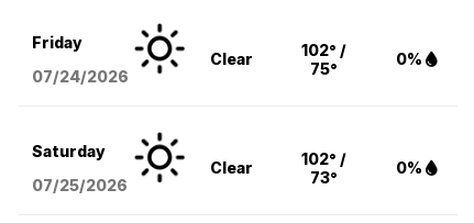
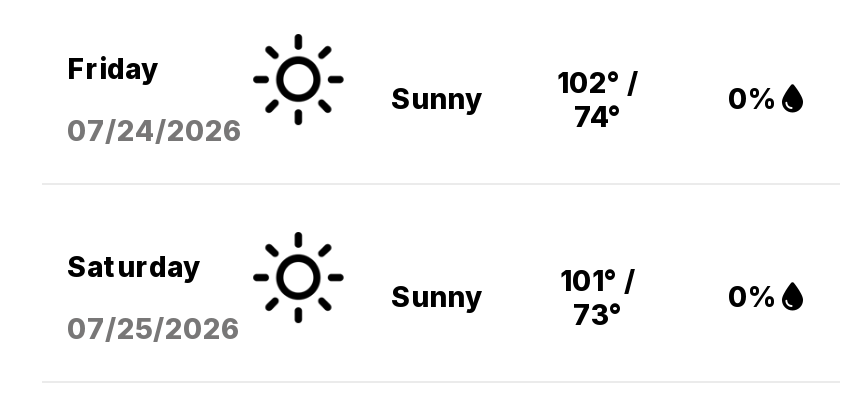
- Clear
+ Sunny

- 75°
+ 74°

- Clear
- 102° /
+ Sunny
+ 101° /
